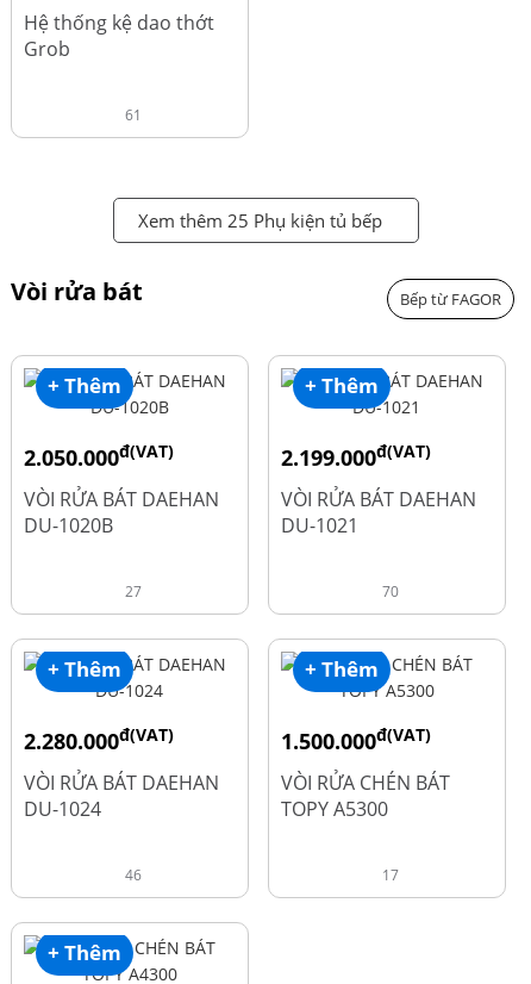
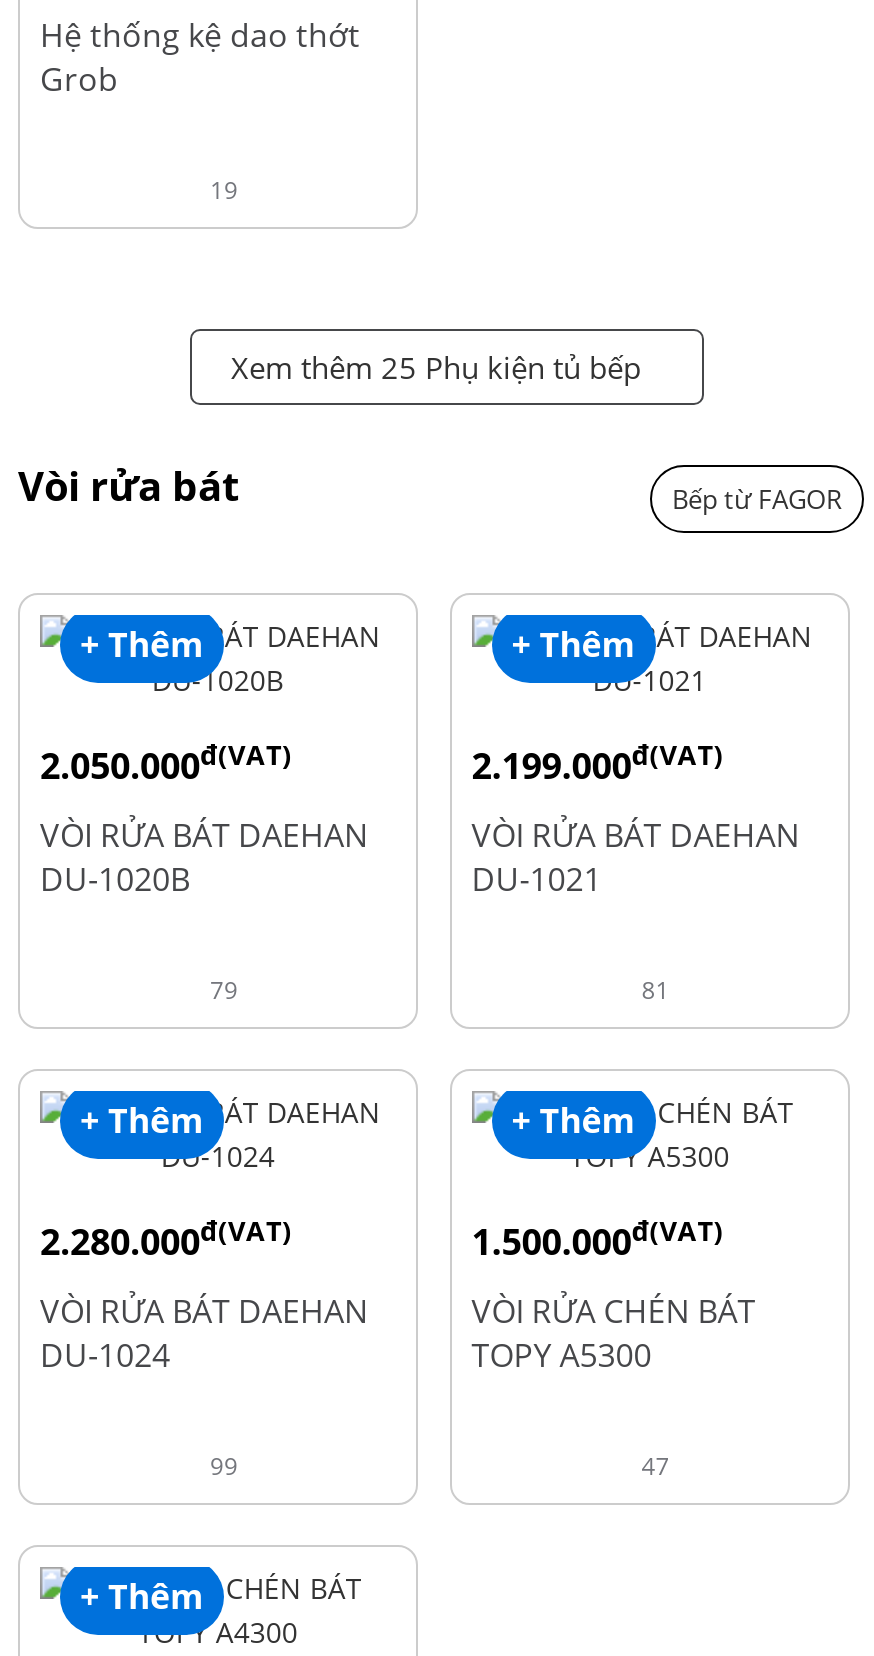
- 61
+ 19

- 27
+ 79

- 70
+ 81

- 46
+ 99

- 17
+ 47
